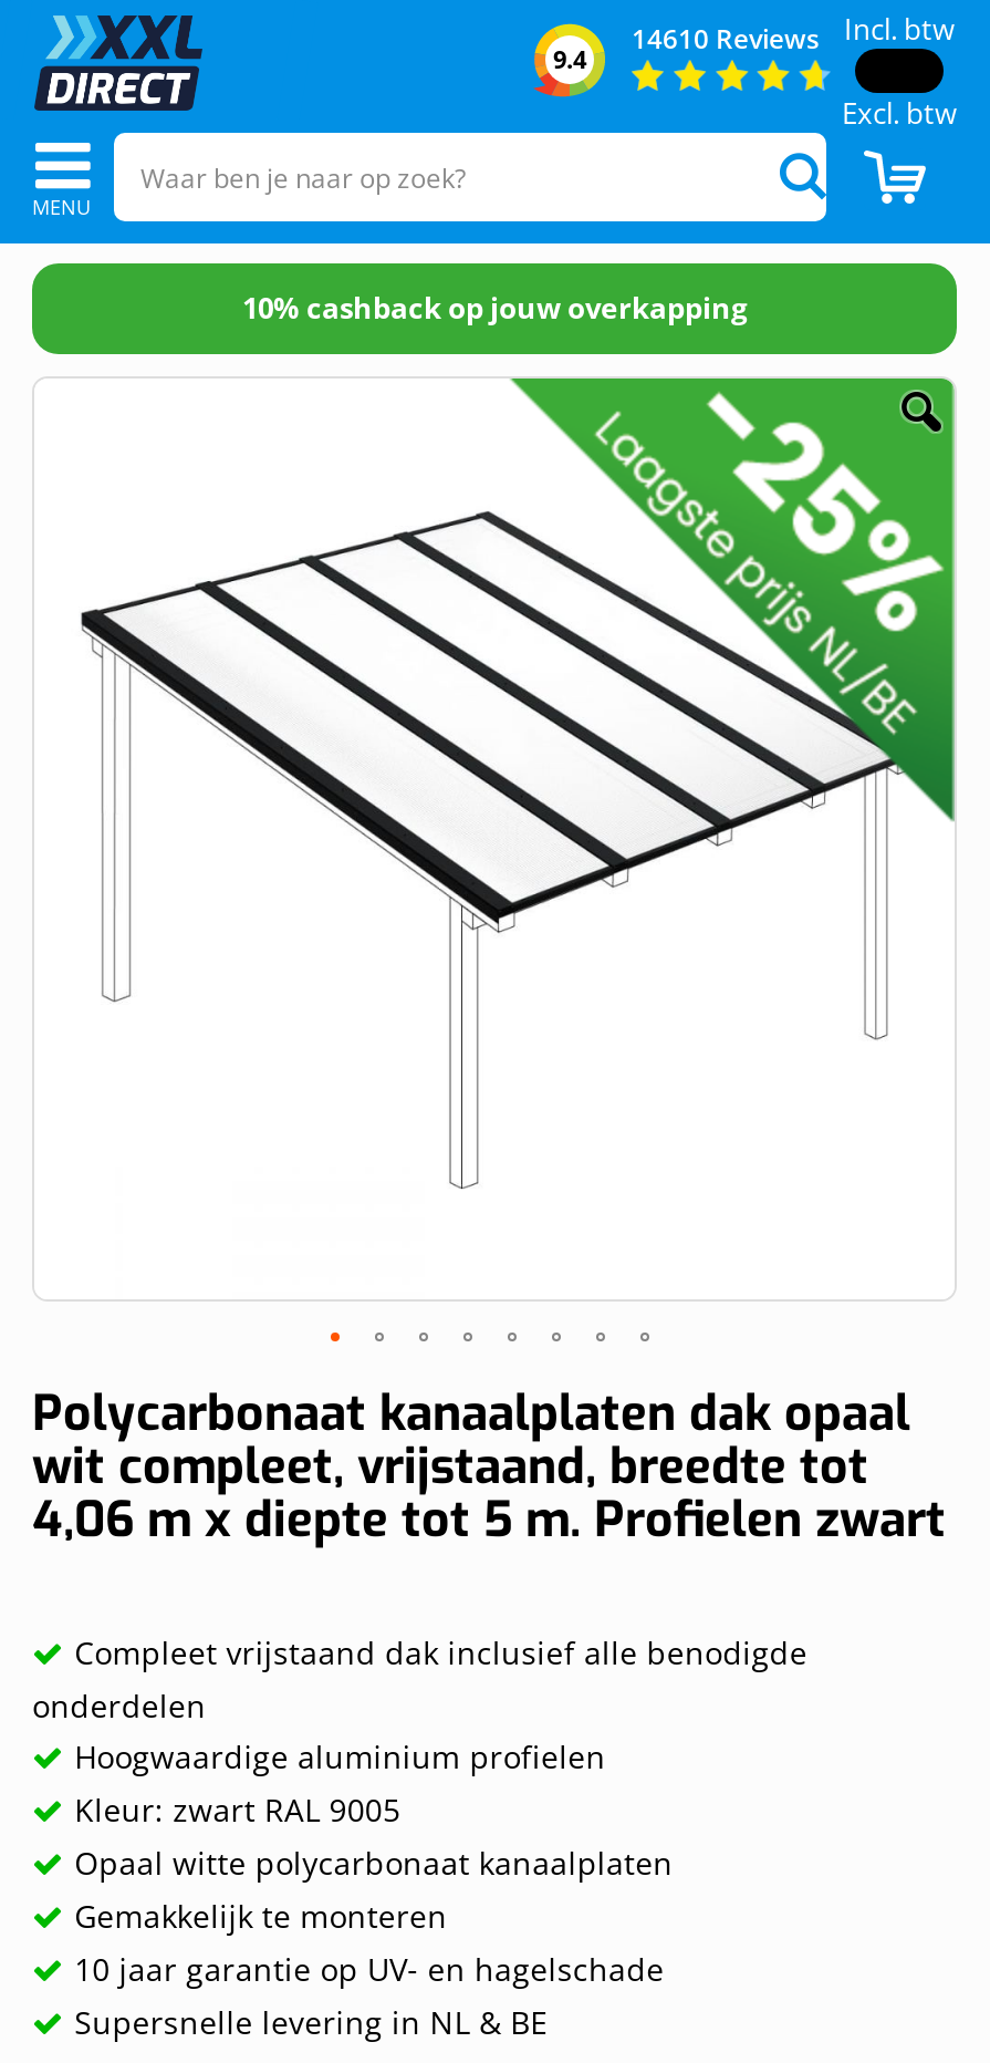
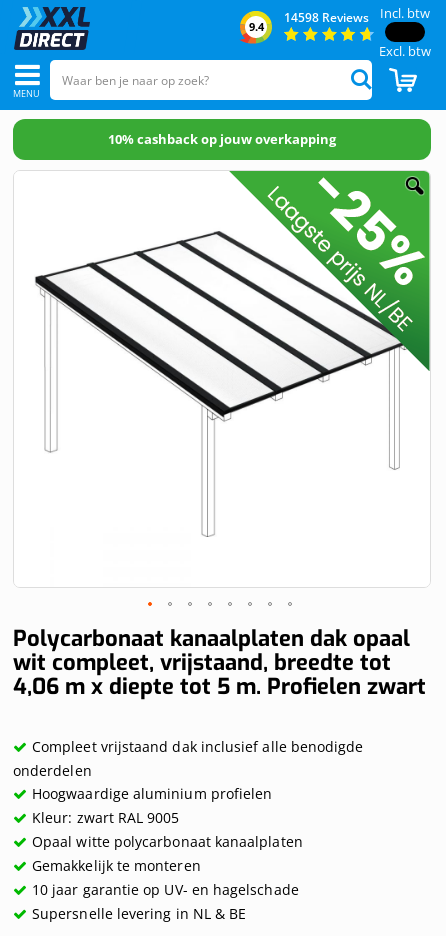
- 14610 Reviews Incl. btw
+ 14598 Reviews Incl. btw
